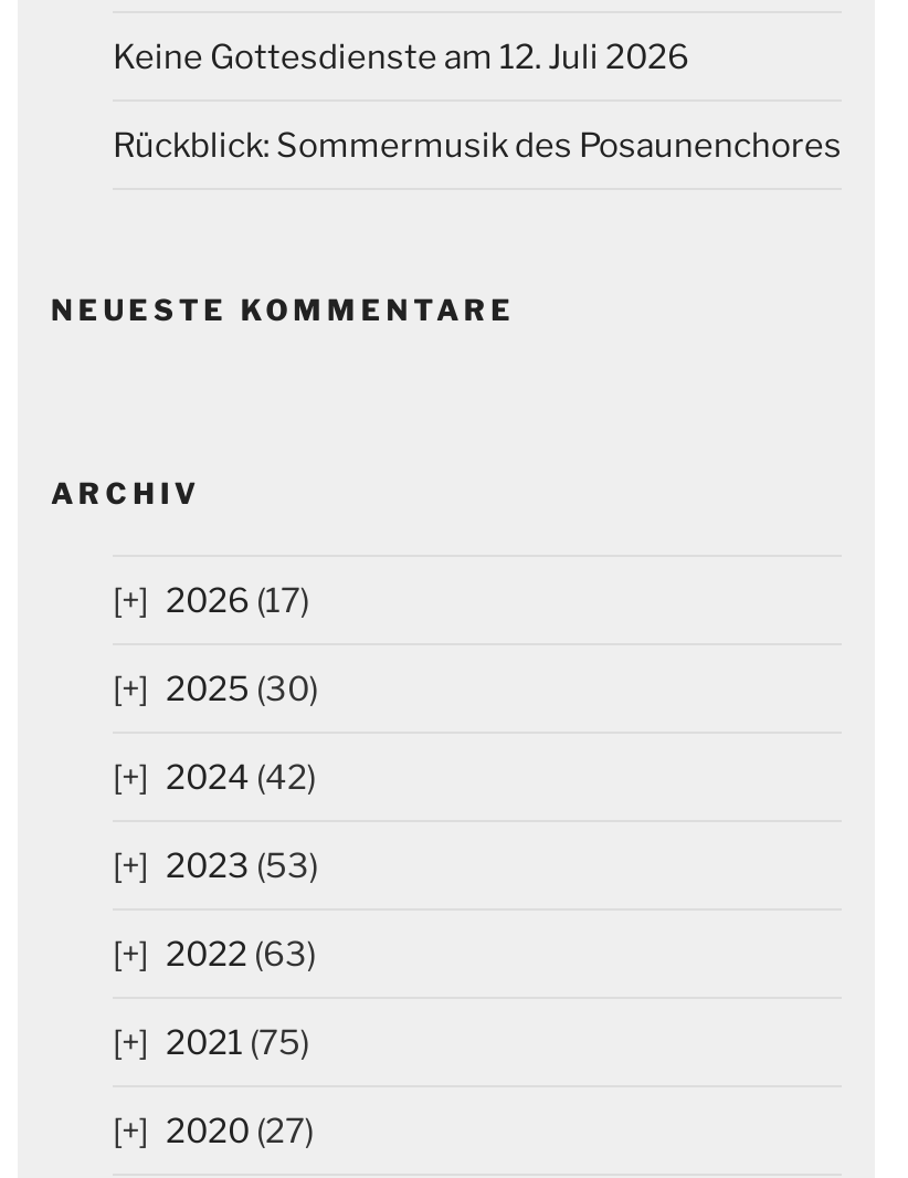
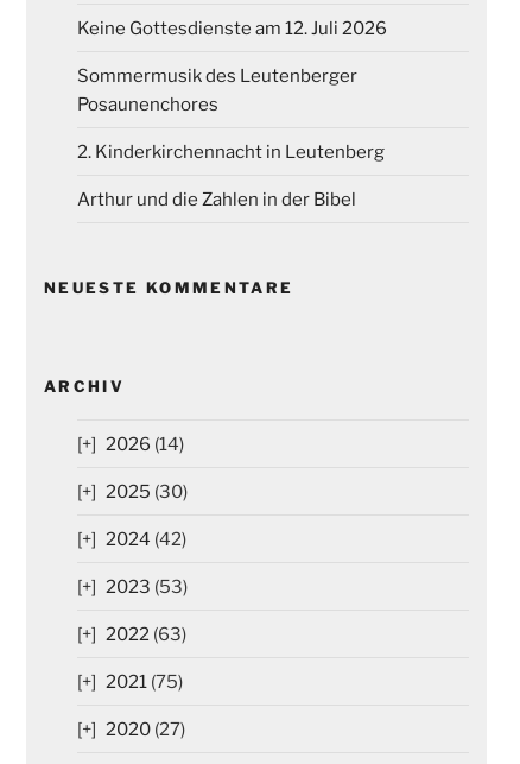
- Rückblick: Sommermusik des Posaunenchores
+ Sommermusik des Leutenberger
+ Posaunenchores
+ 2. Kinderkirchennacht in Leutenberg
+ Arthur und die Zahlen in der Bibel

- 2026 (17)
+ 2026 (14)
